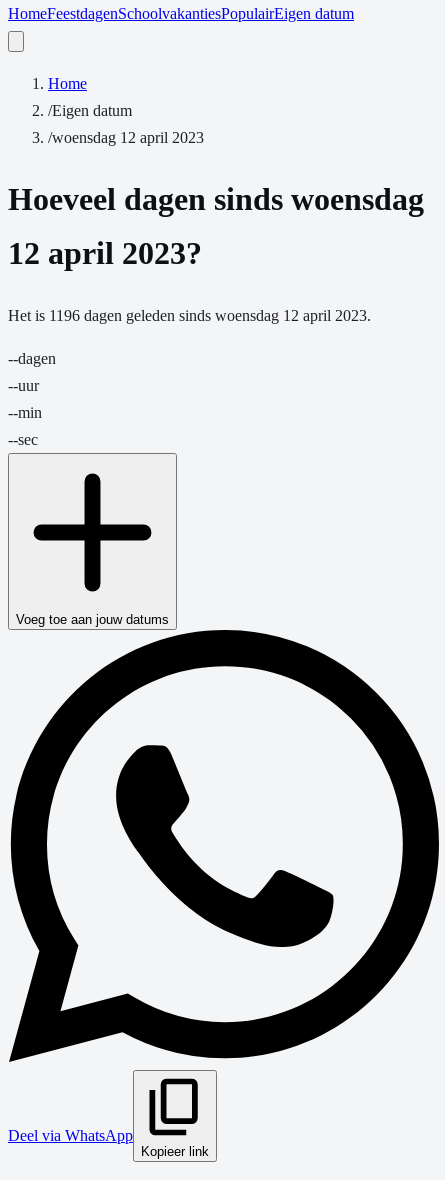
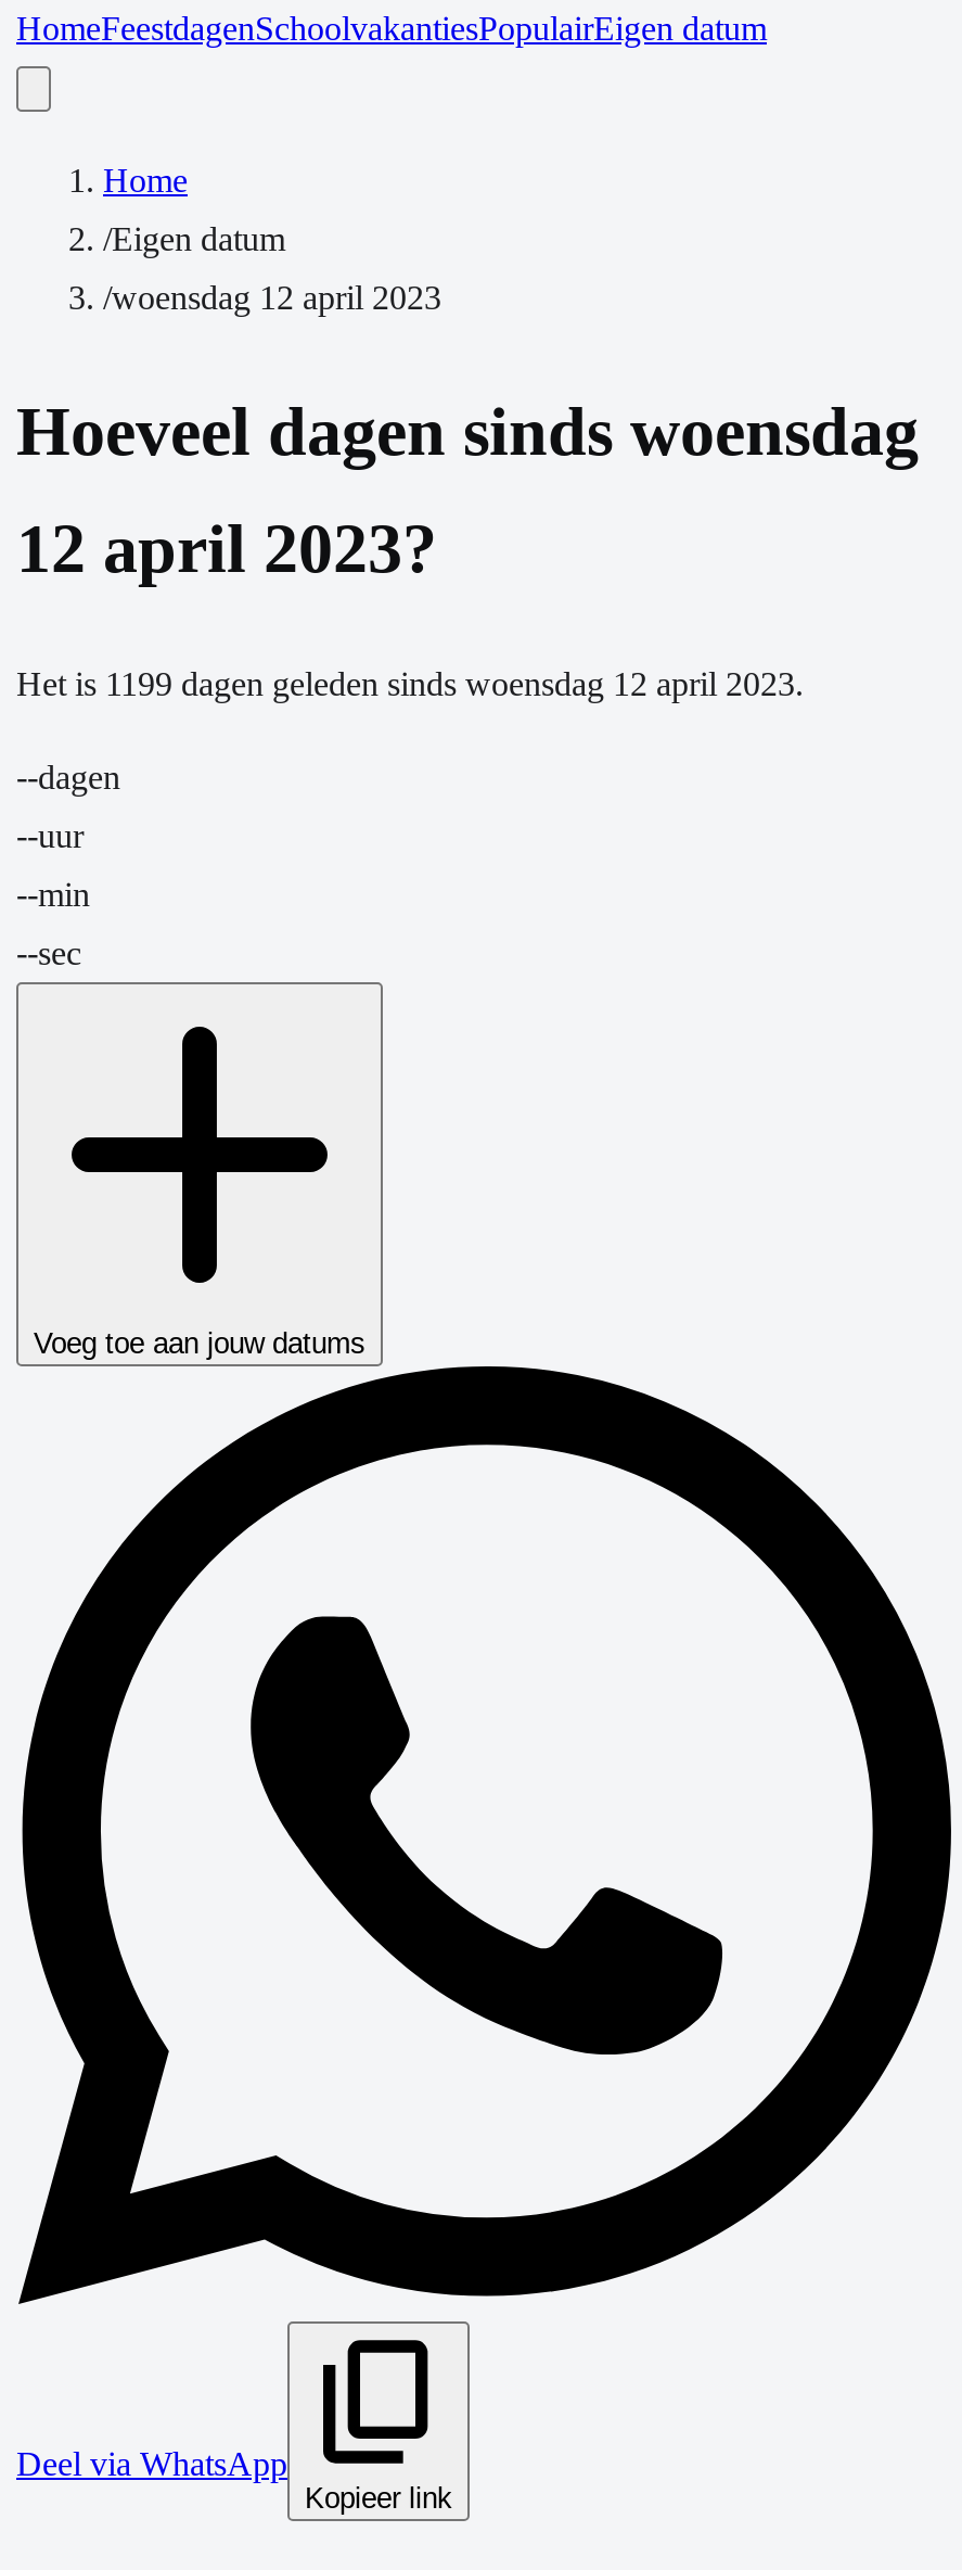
- Het is 1196 dagen geleden sinds woensdag 12 april 2023.
+ Het is 1199 dagen geleden sinds woensdag 12 april 2023.
